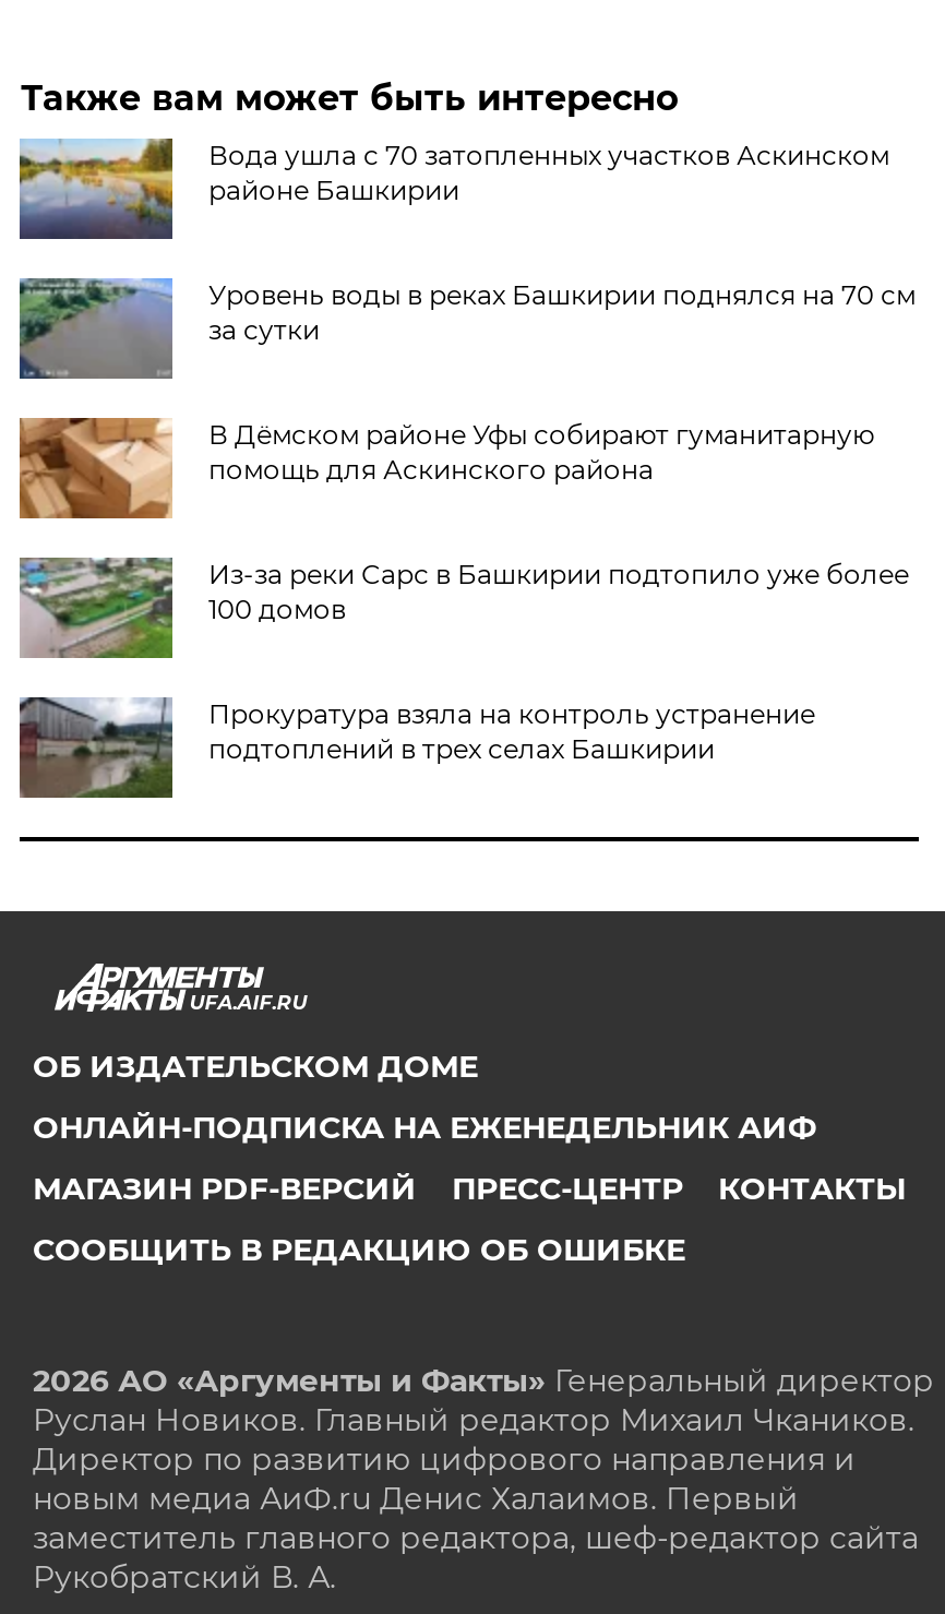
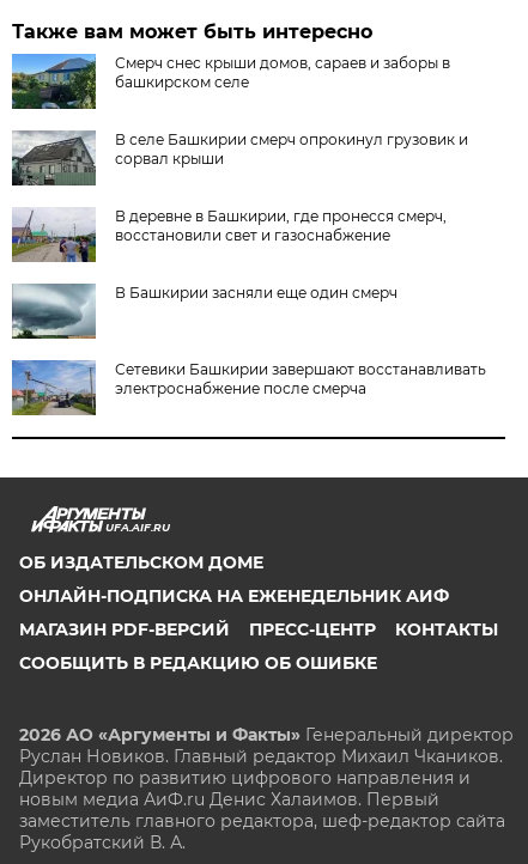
- [image]
- Вода ушла с 70 затопленных участков Аскинском
- районе Башкирии
+ [image]
+ Смерч снес крыши домов, сараев и заборы в
+ башкирском селе

- [image]
- Уровень воды в реках Башкирии поднялся на 70 см
- за сутки
+ [image]
+ В селе Башкирии смерч опрокинул грузовик и
+ сорвал крыши

- [image]
- В Дёмском районе Уфы собирают гуманитарную
- помощь для Аскинского района
+ [image]
+ В деревне в Башкирии, где пронесся смерч,
+ восстановили свет и газоснабжение

- [image]
- Из-за реки Сарс в Башкирии подтопило уже более
- 100 домов
+ [image]
+ В Башкирии засняли еще один смерч

- [image]
- Прокуратура взяла на контроль устранение
- подтоплений в трех селах Башкирии
+ [image]
+ Сетевики Башкирии завершают восстанавливать
+ электроснабжение после смерча
